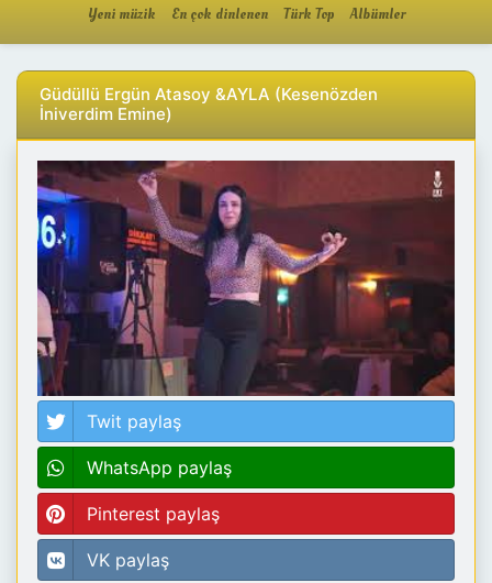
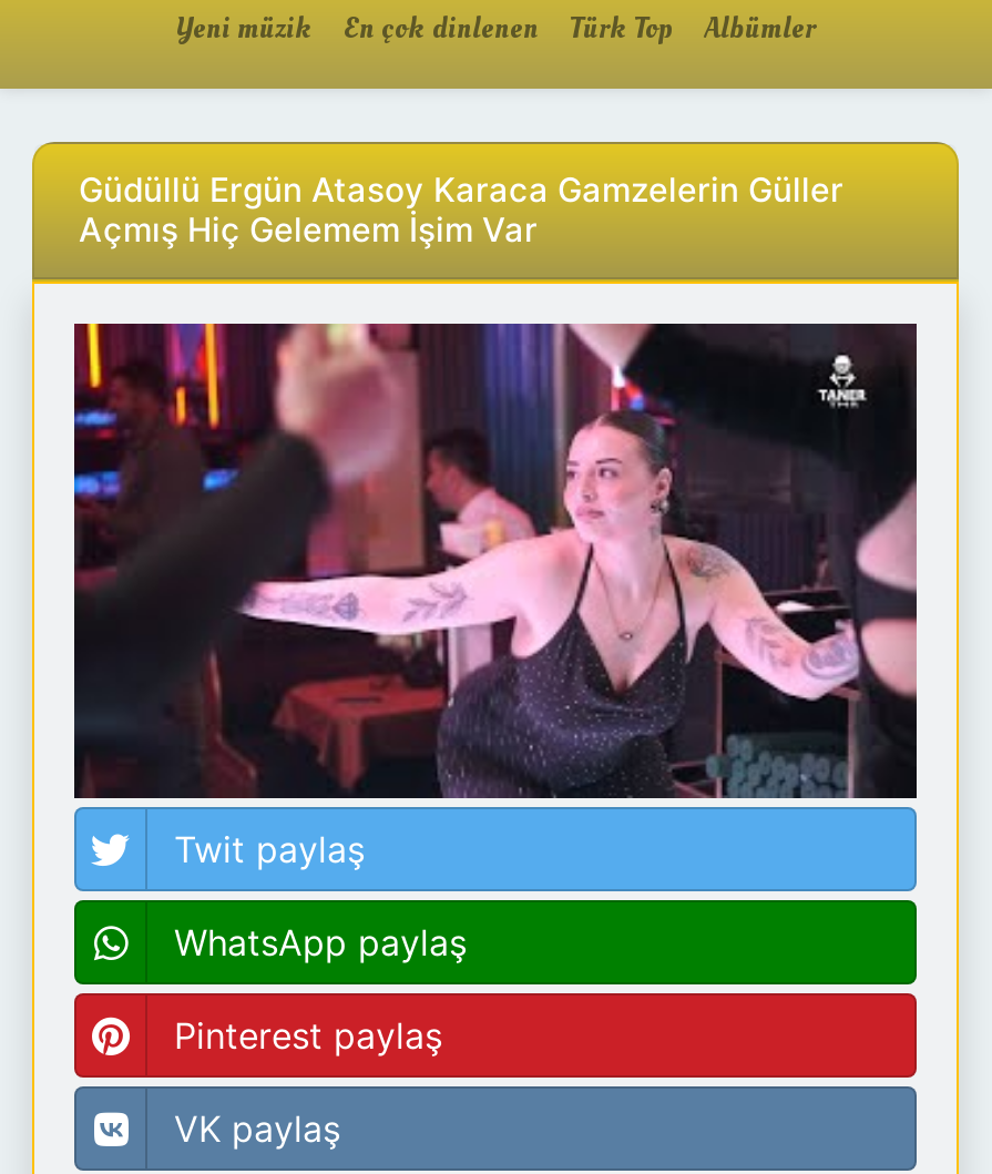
- Güdüllü Ergün Atasoy &AYLA (Kesenözden
- İniverdim Emine)
+ Güdüllü Ergün Atasoy Karaca Gamzelerin Güller
+ Açmış Hiç Gelemem İşim Var

- [image]
+ [image]
